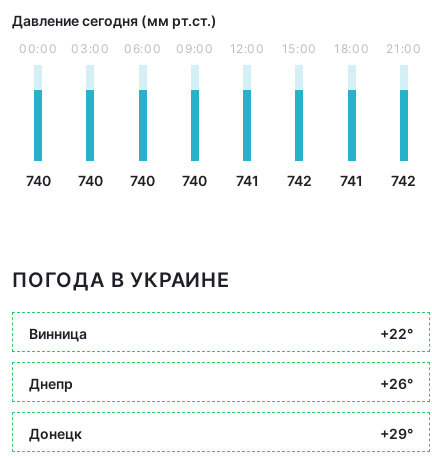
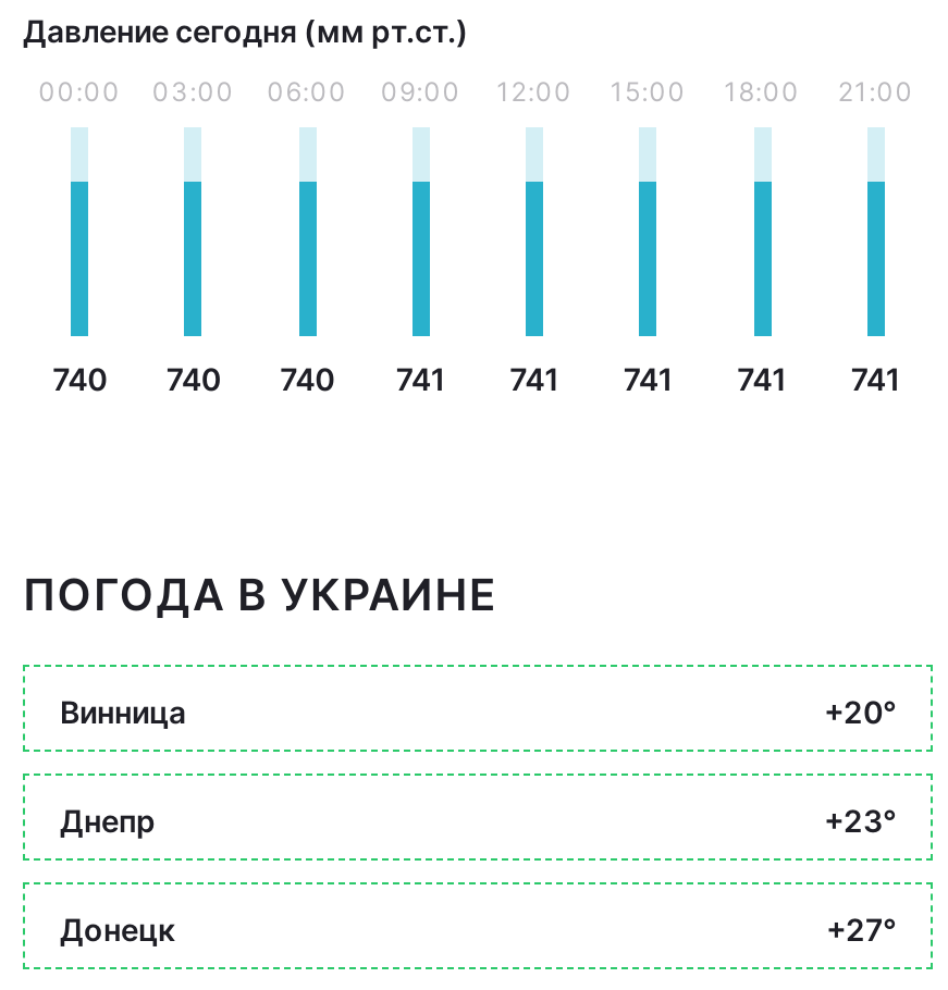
- 740
+ 741

- 742
+ 741

- 742
+ 741

- +22°
+ +20°

- +26°
+ +23°

- +29°
+ +27°
